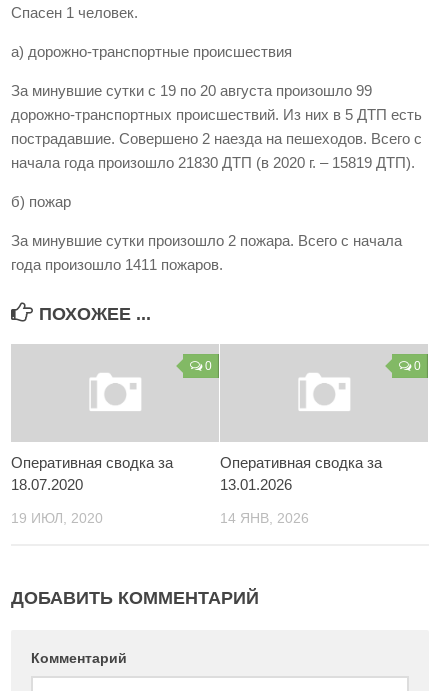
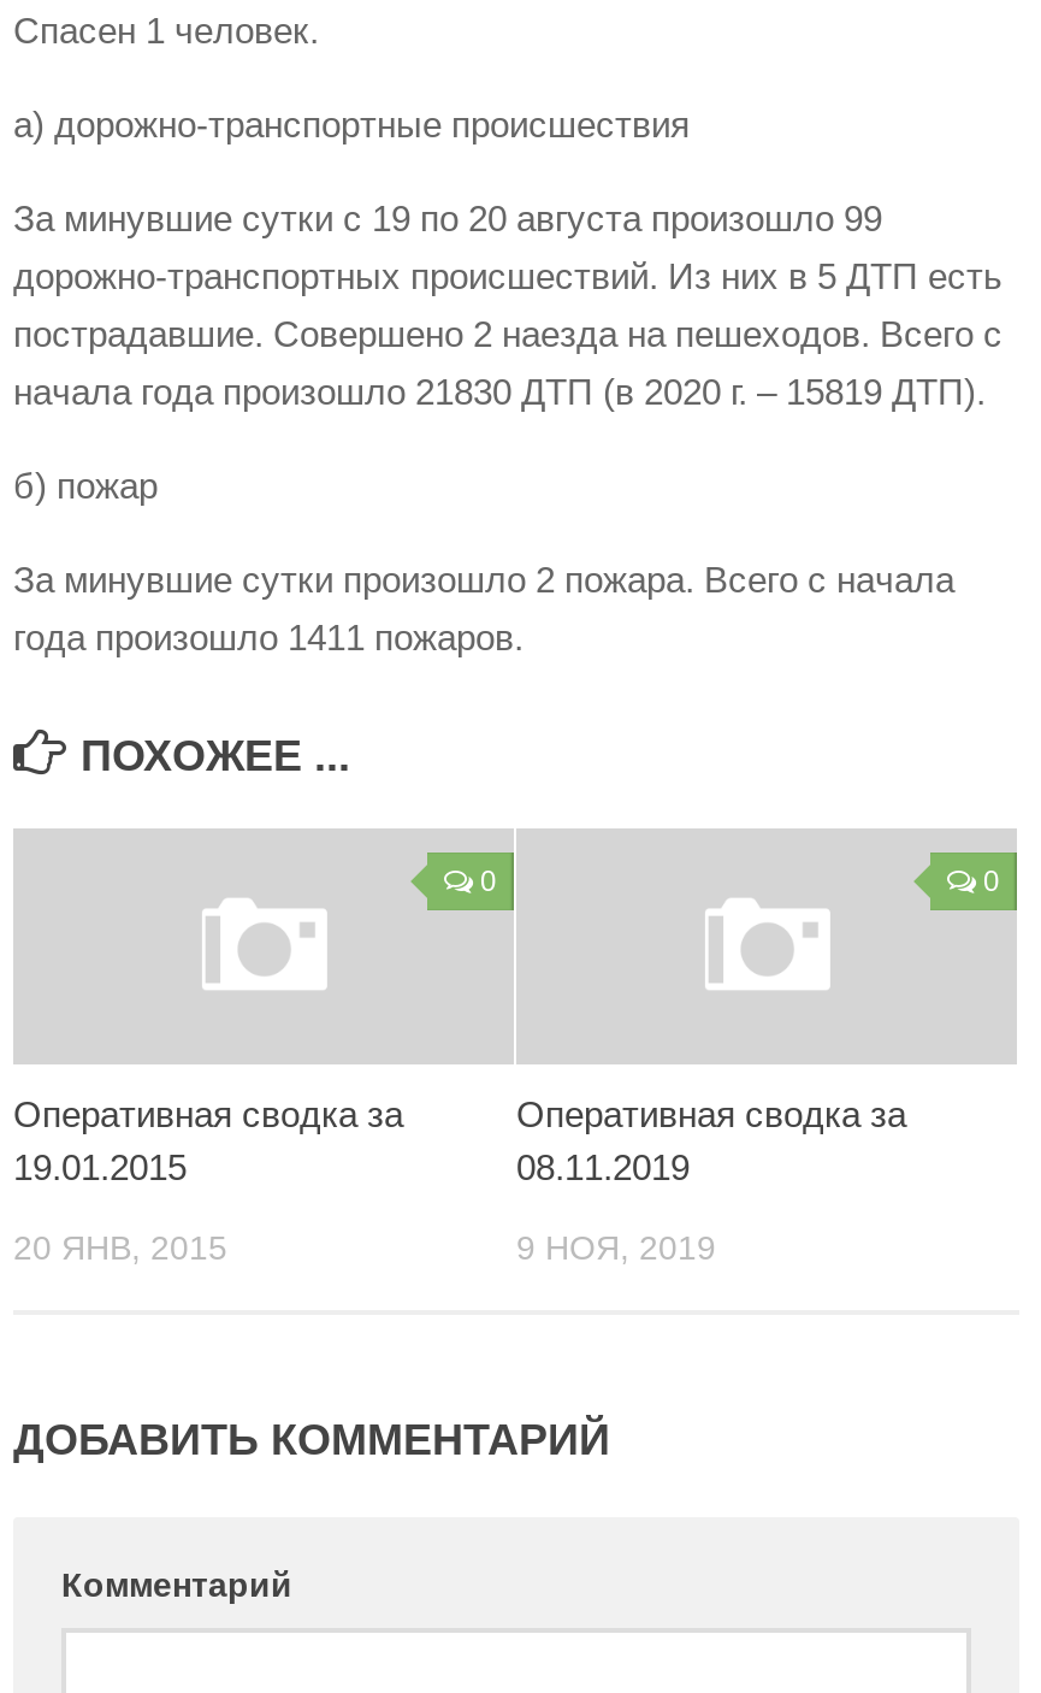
- 18.07.2020
+ 19.01.2015

- 13.01.2026
+ 08.11.2019

- 19 ИЮЛ, 2020
+ 20 ЯНВ, 2015

- 14 ЯНВ, 2026
+ 9 НОЯ, 2019
